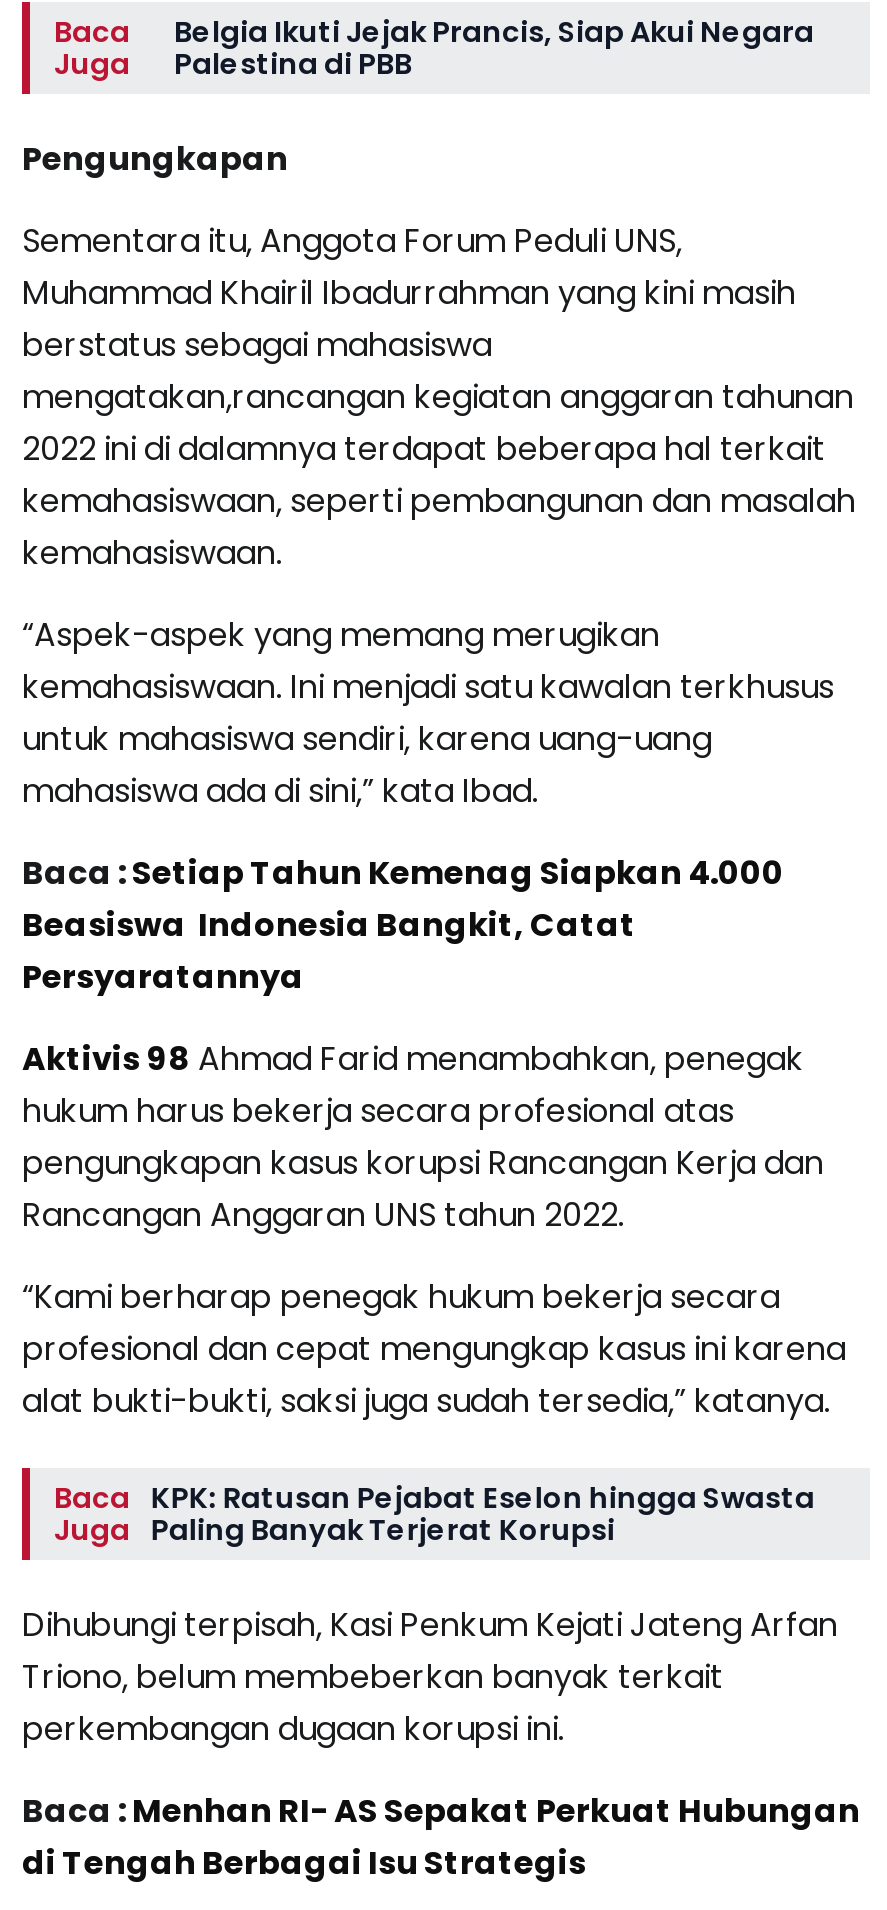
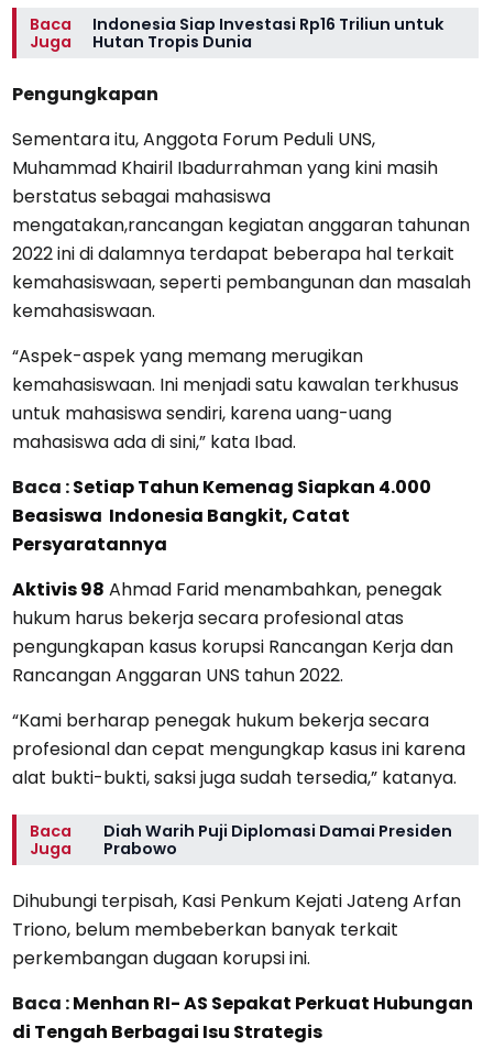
- Belgia Ikuti Jejak Prancis, Siap Akui Negara
- Palestina di PBB
+ Indonesia Siap Investasi Rp16 Triliun untuk
+ Hutan Tropis Dunia

- KPK: Ratusan Pejabat Eselon hingga Swasta
- Paling Banyak Terjerat Korupsi
+ Diah Warih Puji Diplomasi Damai Presiden
+ Prabowo
